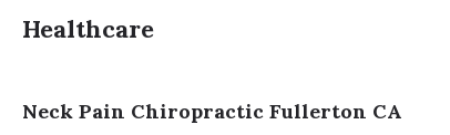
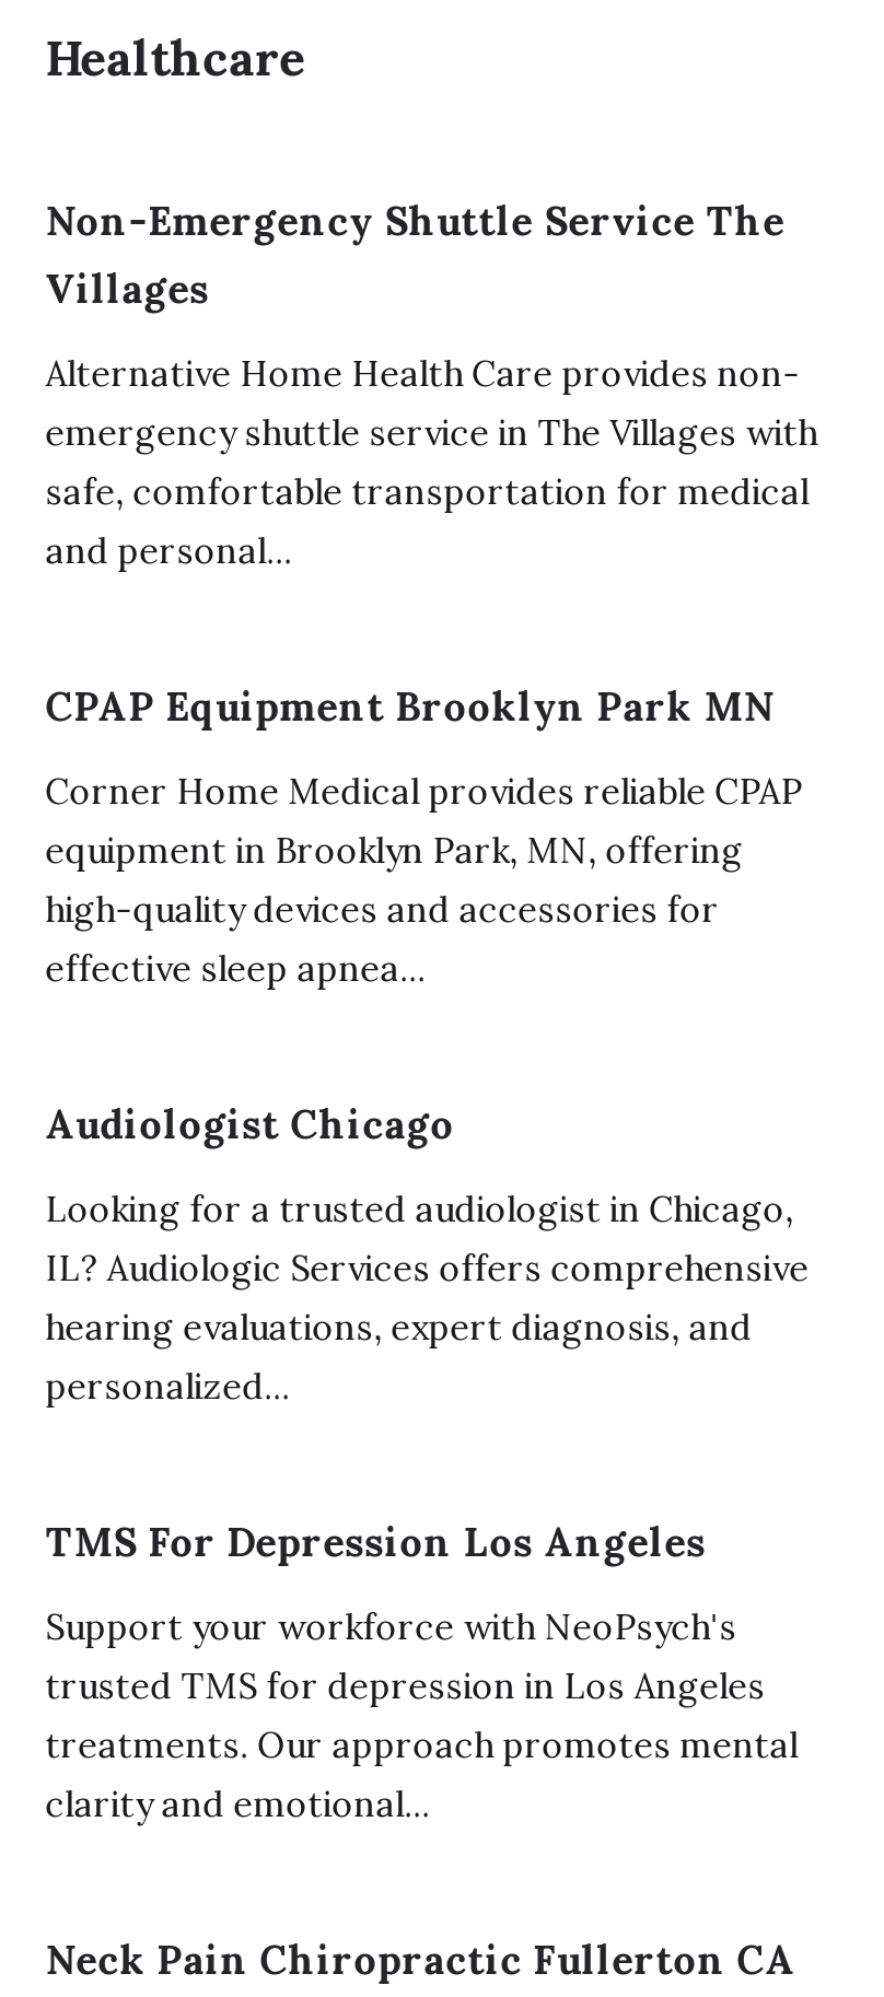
+ Non-Emergency Shuttle Service The
+ Villages
+ Alternative Home Health Care provides non-
+ emergency shuttle service in The Villages with
+ safe, comfortable transportation for medical
+ and personal...
+ CPAP Equipment Brooklyn Park MN
+ Corner Home Medical provides reliable CPAP
+ equipment in Brooklyn Park, MN, offering
+ high-quality devices and accessories for
+ effective sleep apnea...
+ Audiologist Chicago
+ Looking for a trusted audiologist in Chicago,
+ IL? Audiologic Services offers comprehensive
+ hearing evaluations, expert diagnosis, and
+ personalized...
+ TMS For Depression Los Angeles
+ Support your workforce with NeoPsych's
+ trusted TMS for depression in Los Angeles
+ treatments. Our approach promotes mental
+ clarity and emotional...
